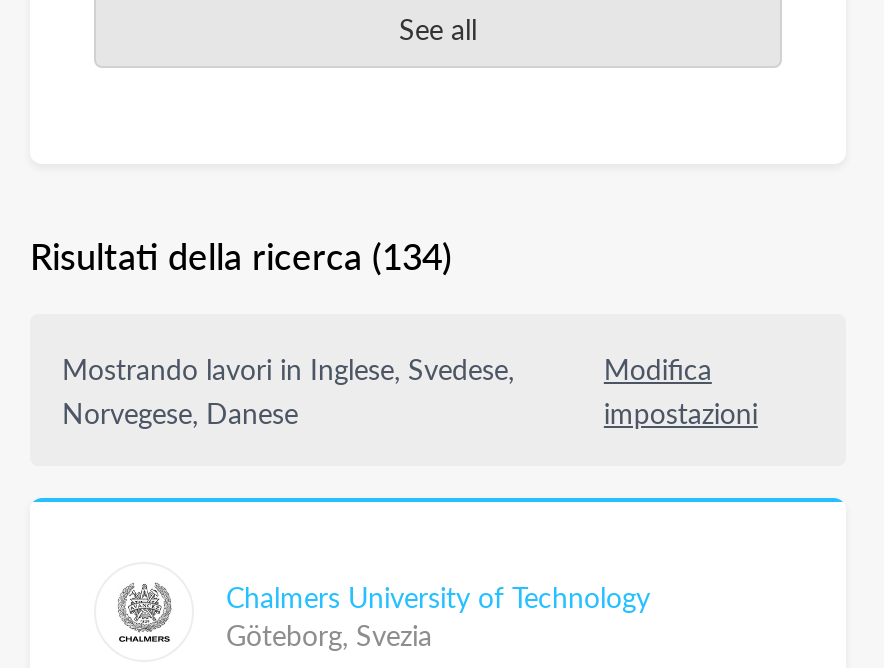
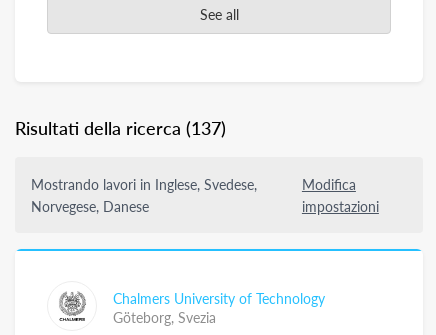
- Risultati della ricerca (134)
+ Risultati della ricerca (137)
